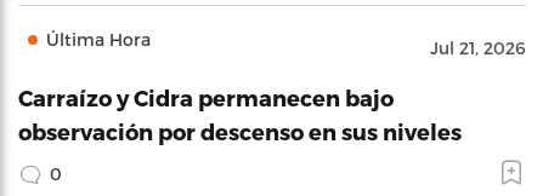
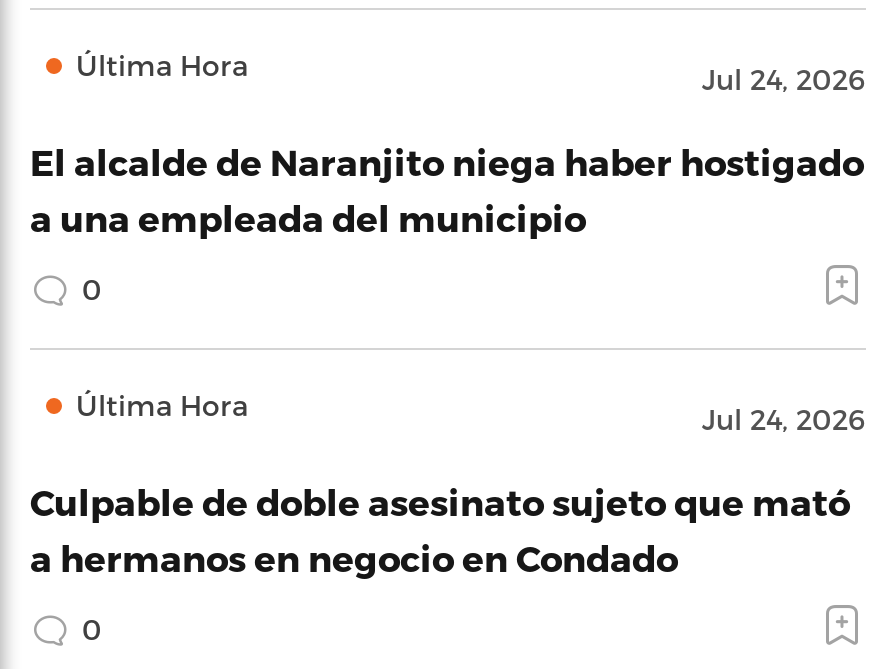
- Jul 21, 2026
- Carraízo y Cidra permanecen bajo
- observación por descenso en sus niveles
+ Jul 24, 2026
+ El alcalde de Naranjito niega haber hostigado
+ a una empleada del municipio
+ 0
+ Última Hora
+ Jul 24, 2026
+ Culpable de doble asesinato sujeto que mató
+ a hermanos en negocio en Condado
